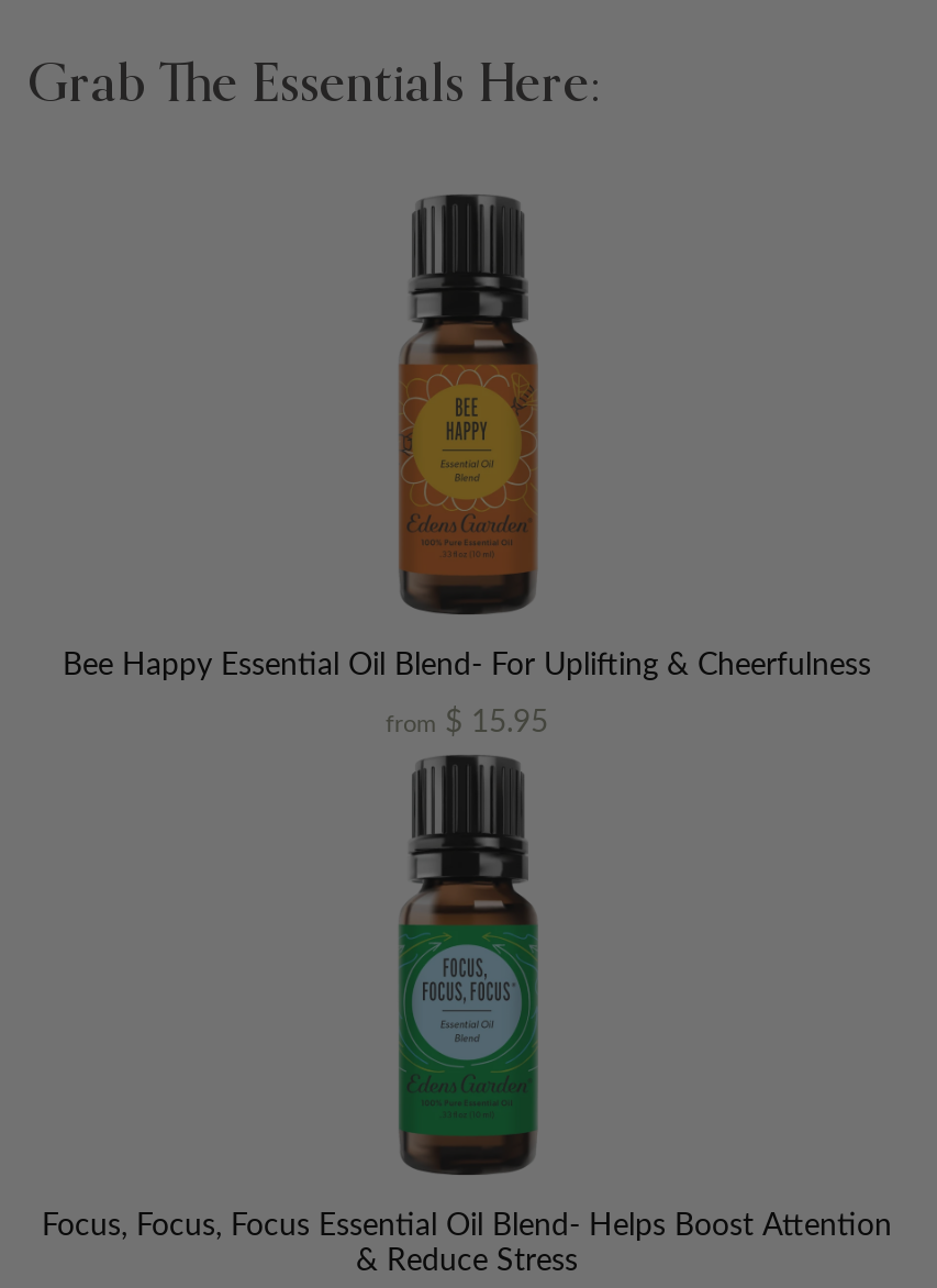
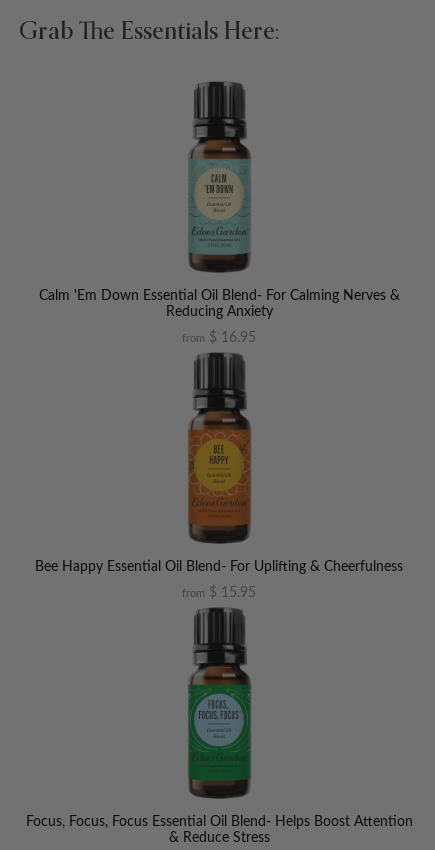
+ [image]
+ Calm 'Em Down Essential Oil Blend- For Calming Nerves &
+ Reducing Anxiety
+ from $ 16.95
